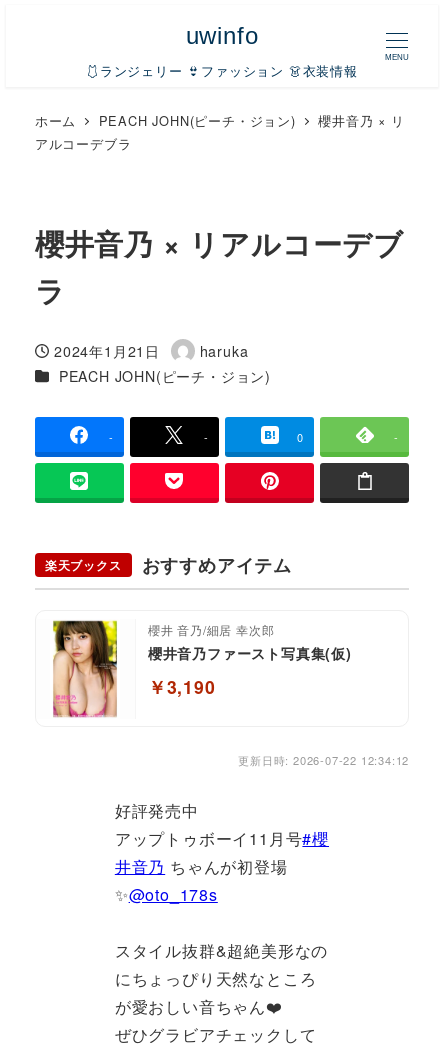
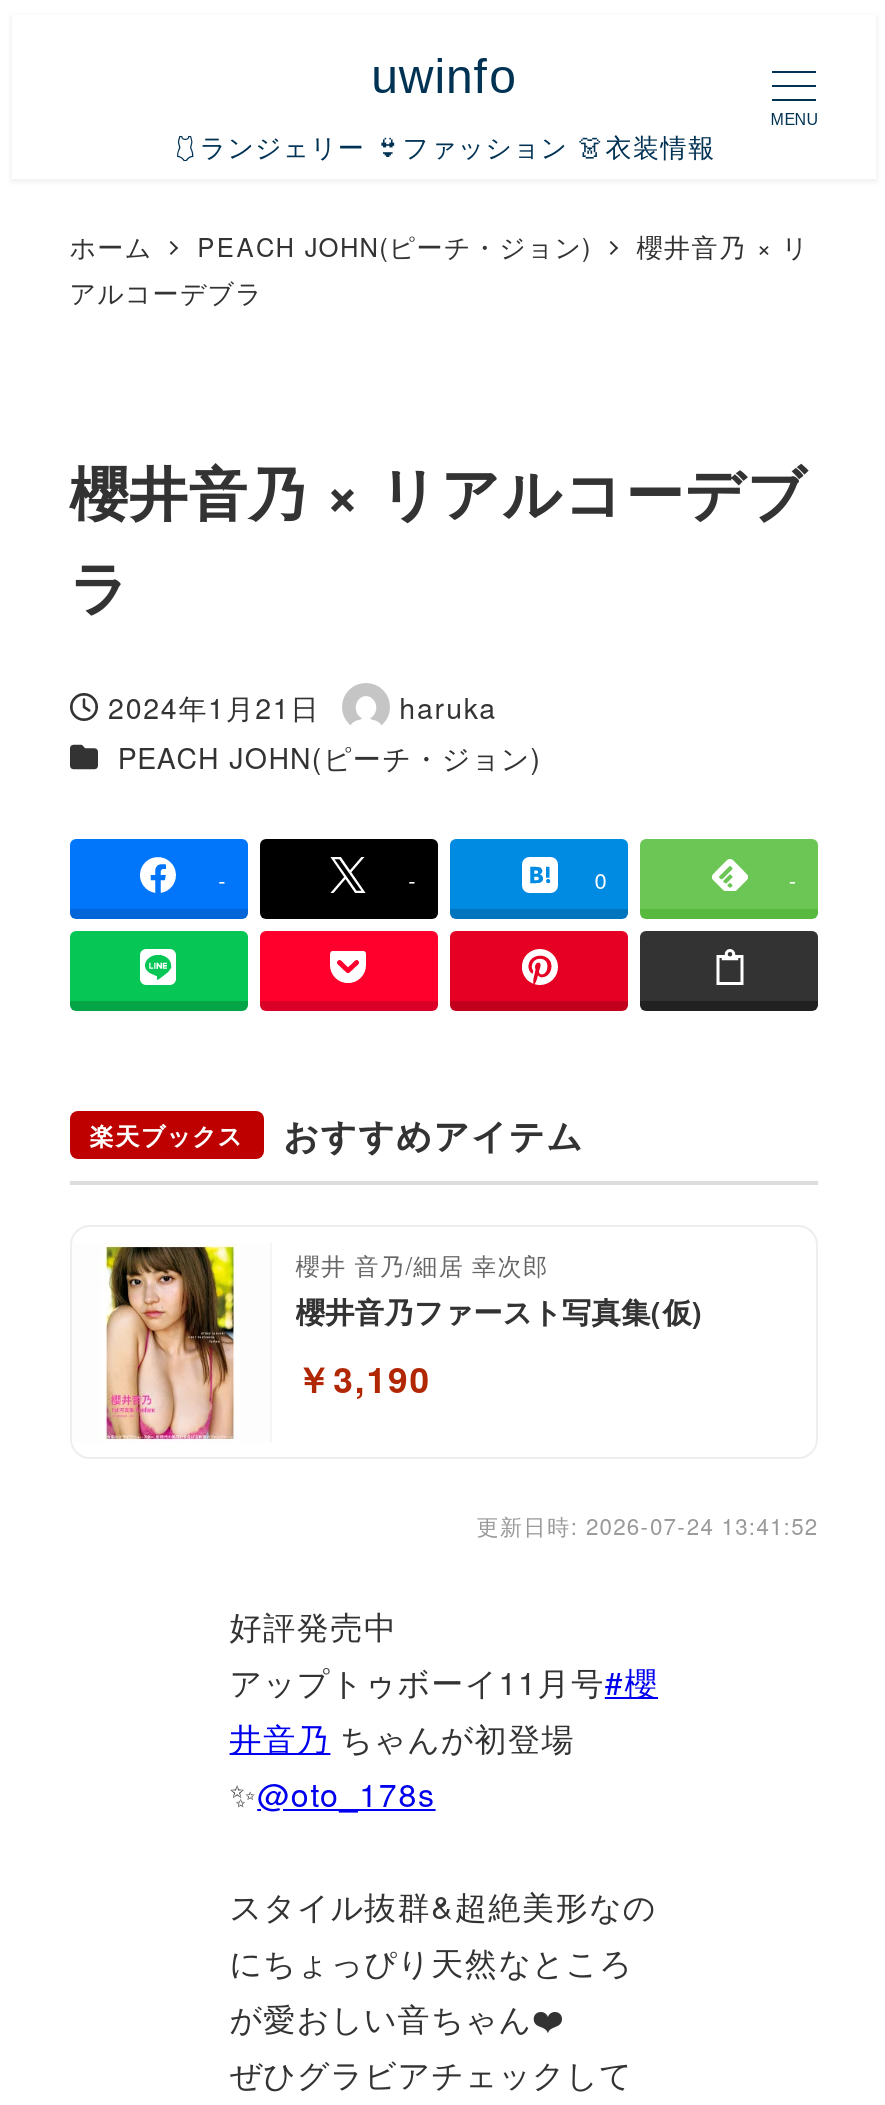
- 更新日時: 2026-07-22 12:34:12
+ 更新日時: 2026-07-24 13:41:52
